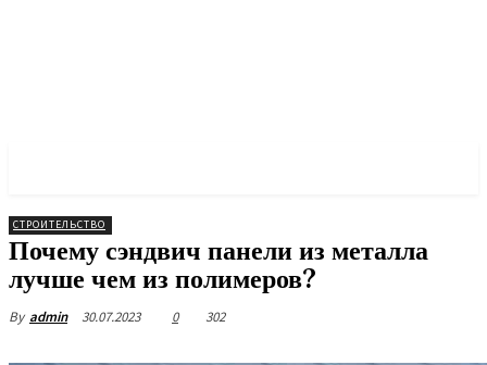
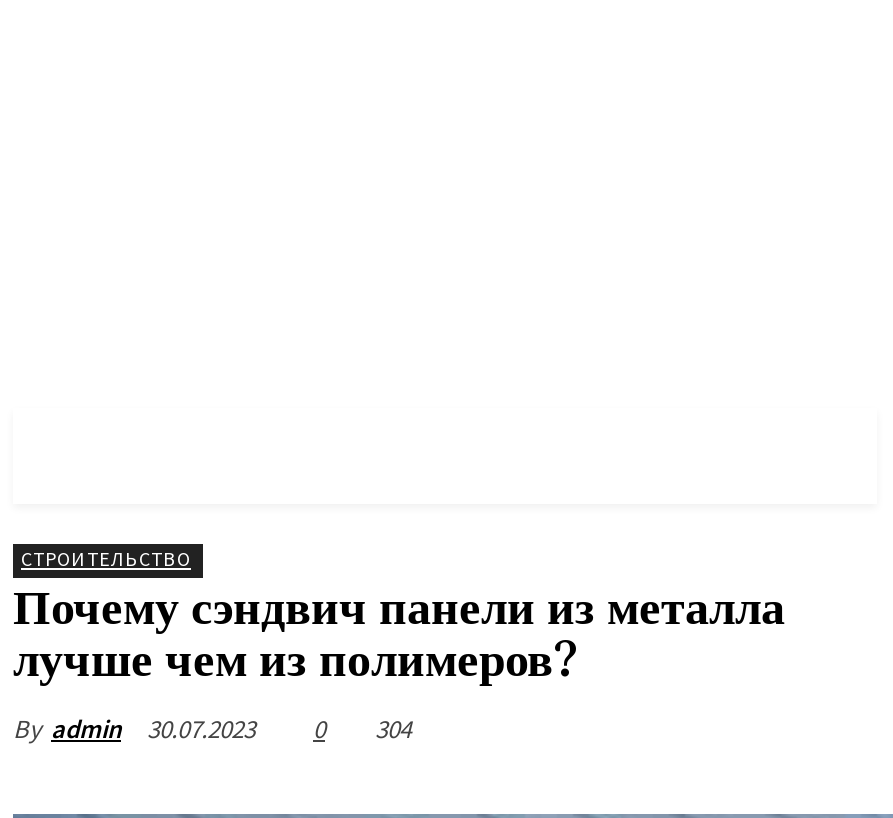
- By admin 30.07.2023 0 302
+ By admin 30.07.2023 0 304
